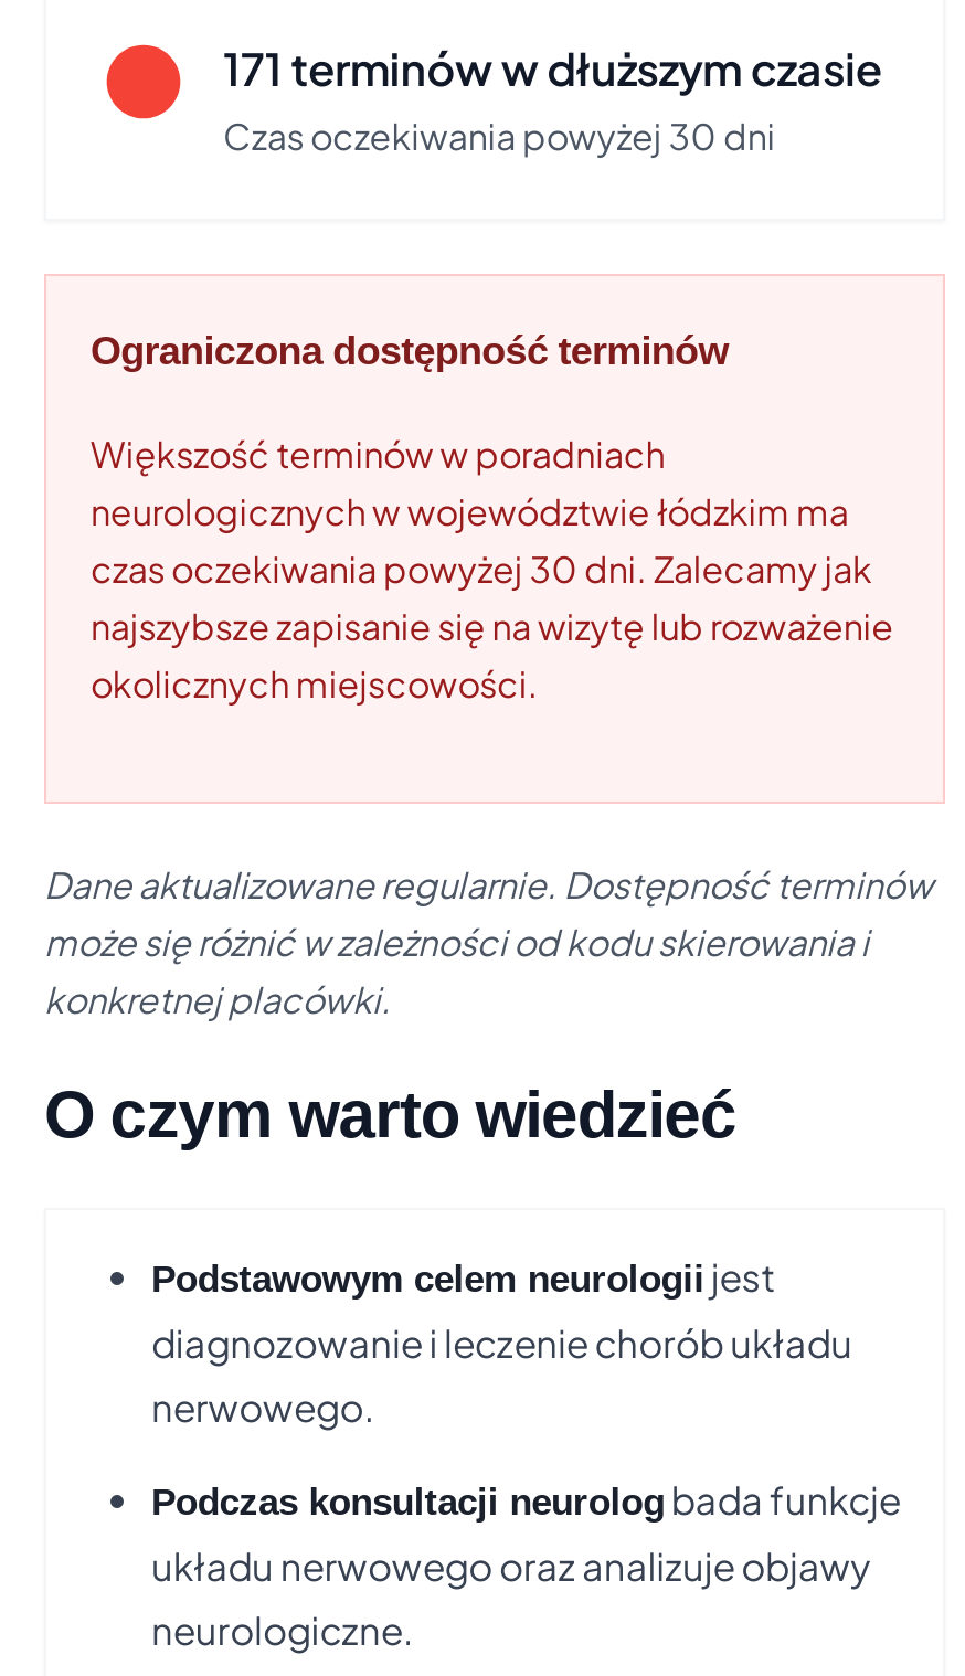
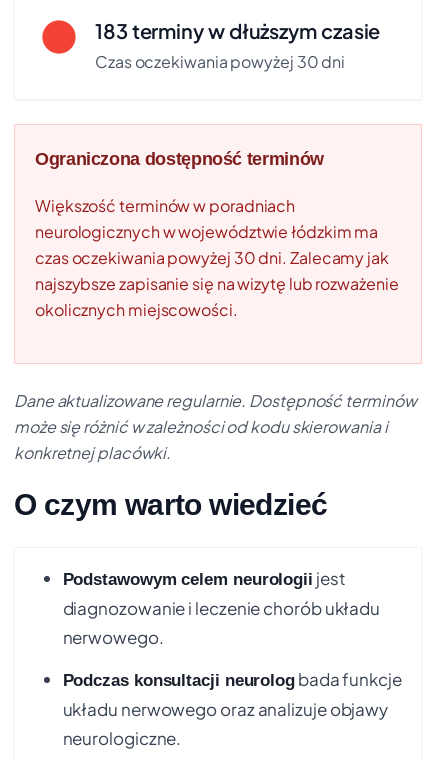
- 171 terminów w dłuższym czasie
+ 183 terminy w dłuższym czasie
